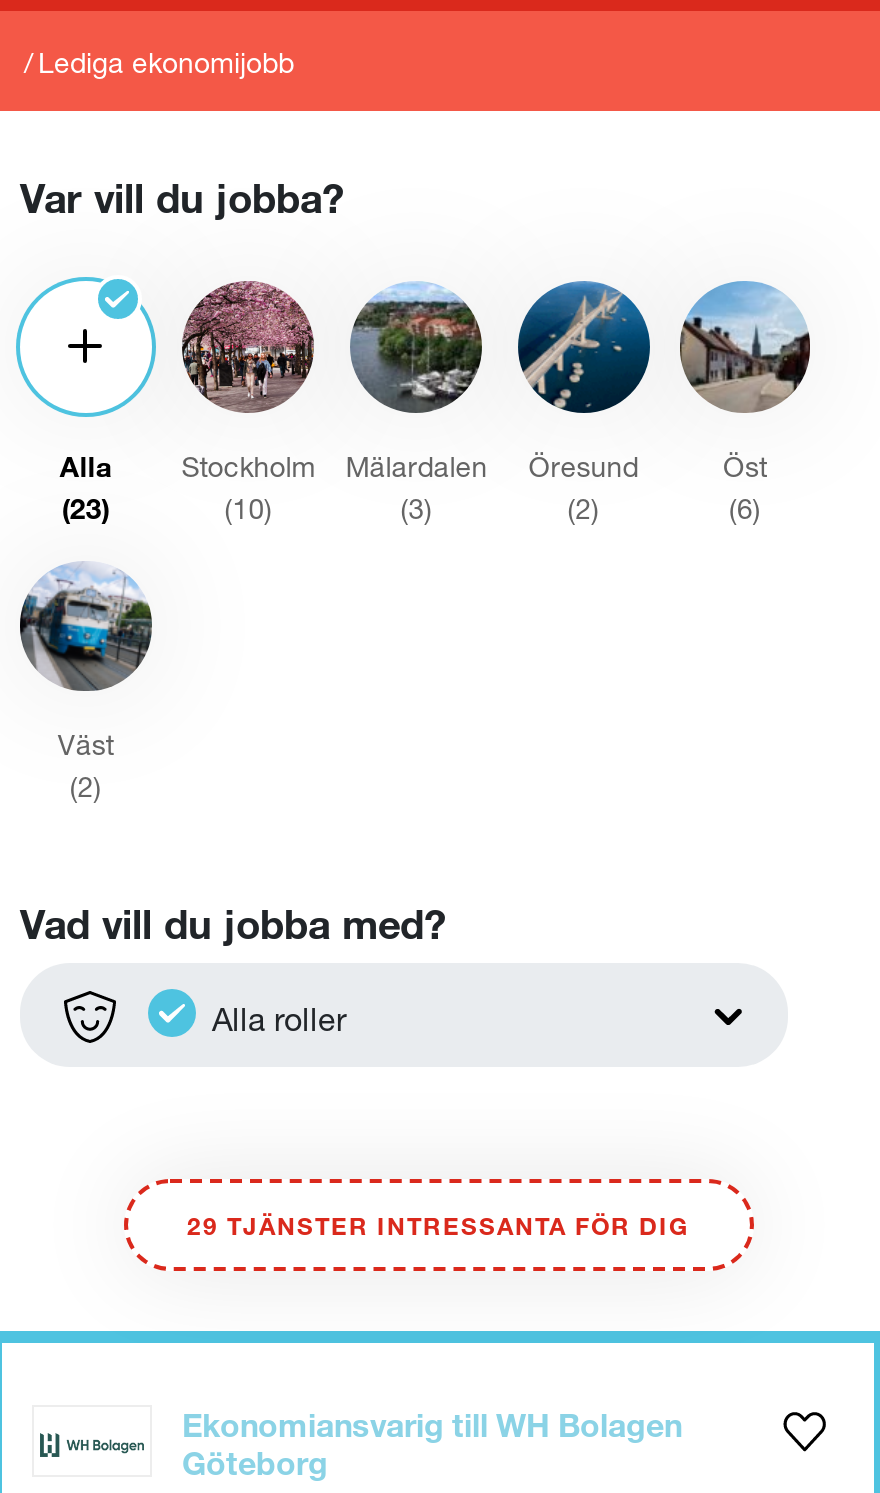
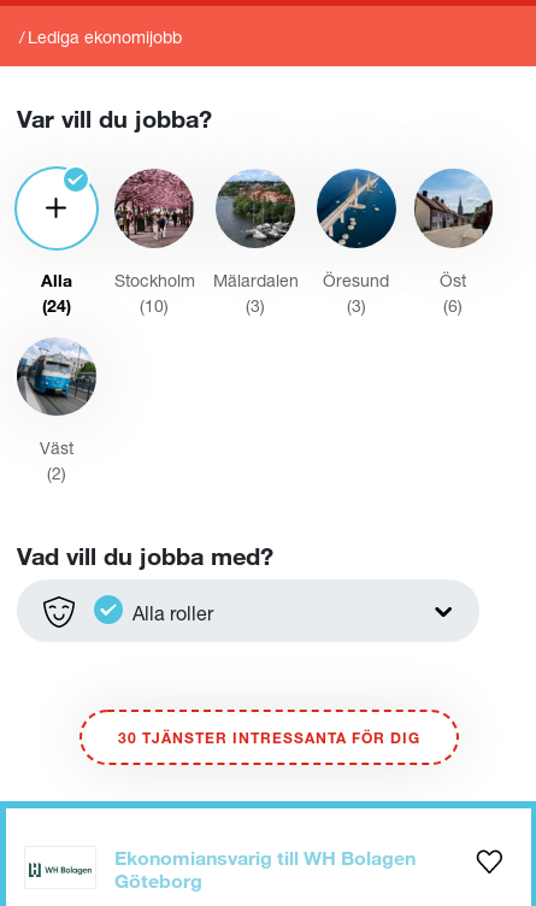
- (23)
+ (24)

- (2)
+ (3)

- 29 TJÄNSTER INTRESSANTA FÖR DIG
+ 30 TJÄNSTER INTRESSANTA FÖR DIG
